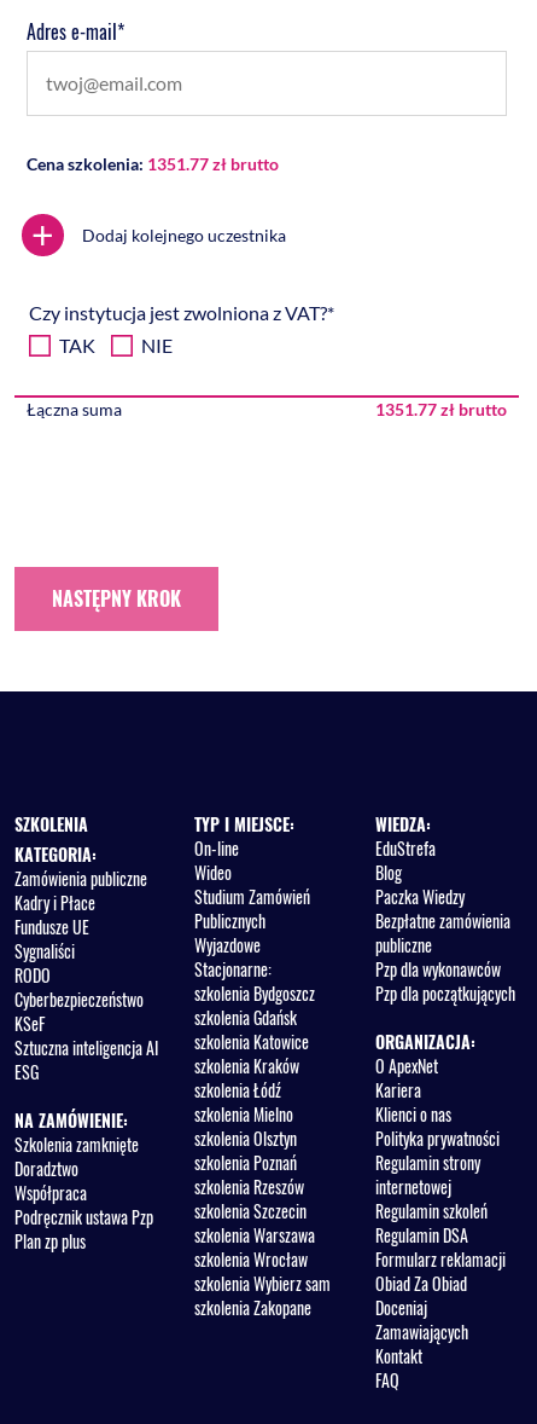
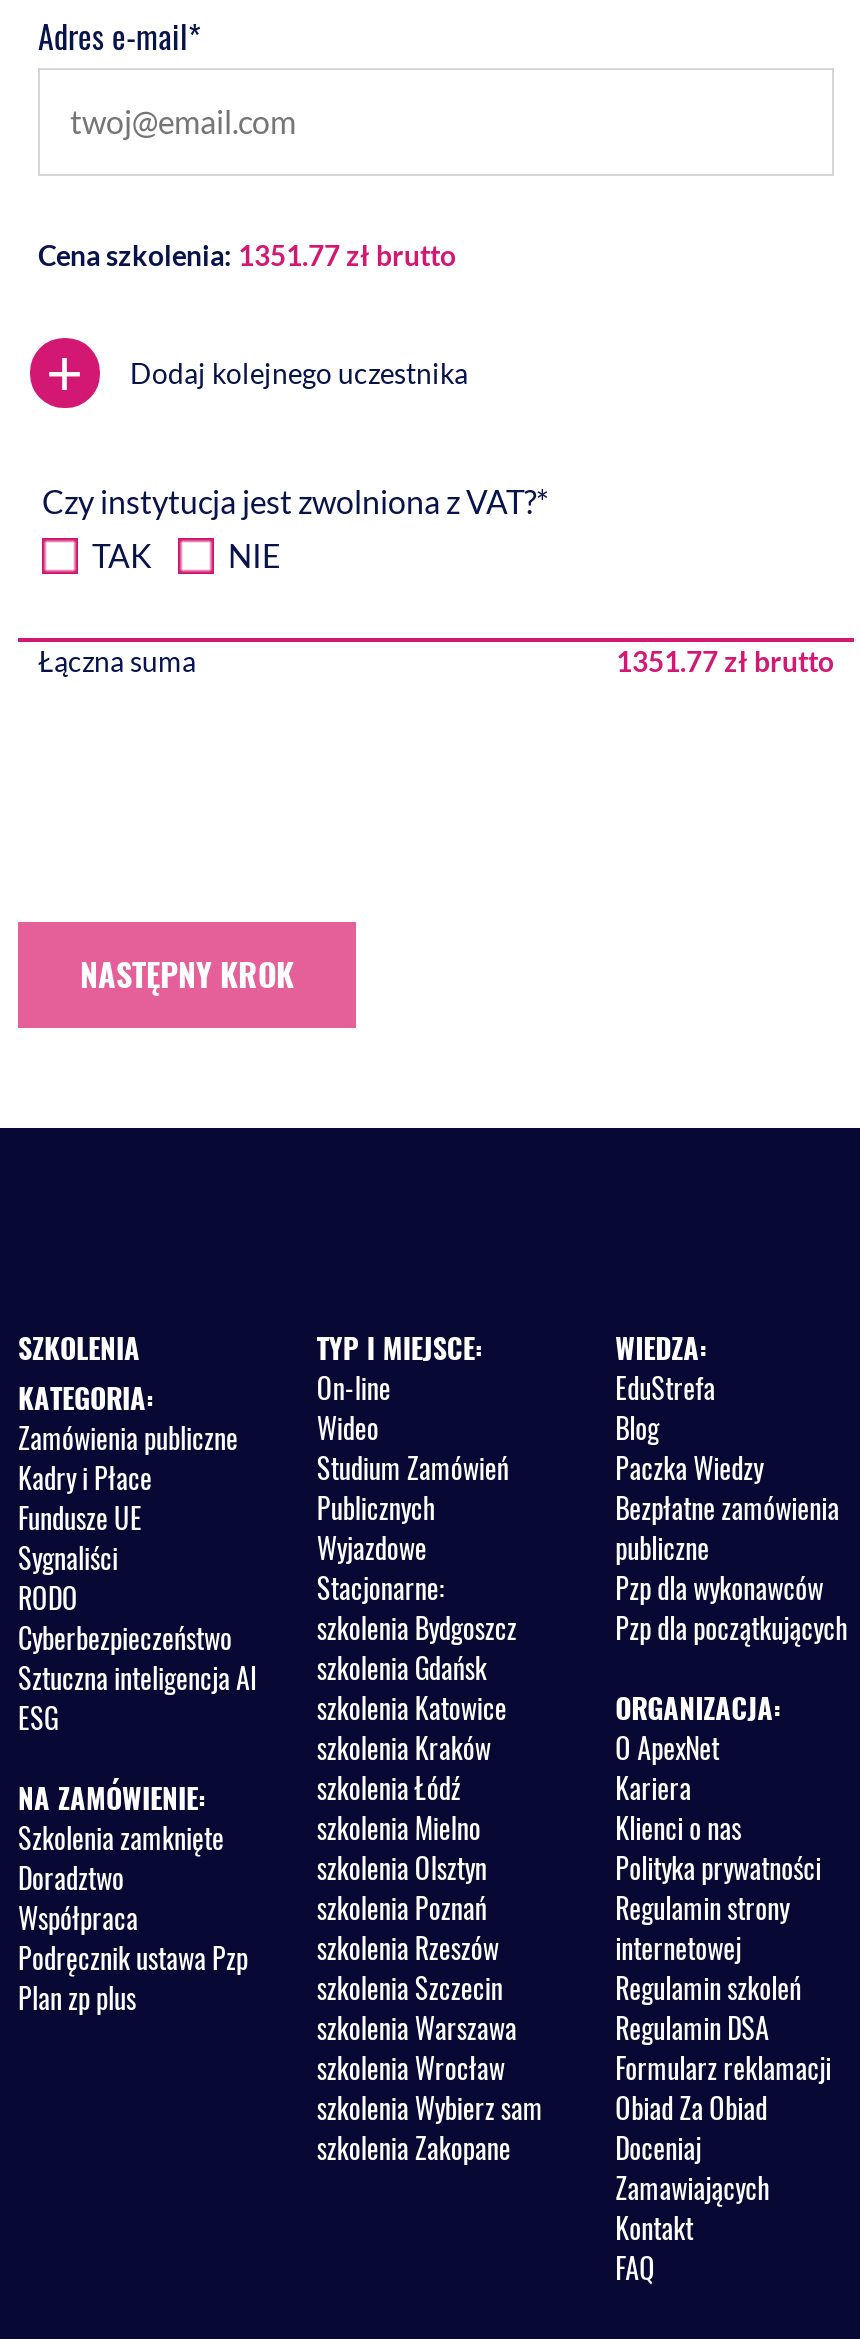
- KSeF

moved up: Sztuczna inteligencja AI | ESG | NA ZAMÓWIENIE: | Szkolenia zamknięte | Doradztwo | Współpraca | Podręcznik ustawa Pzp | Plan zp plus
